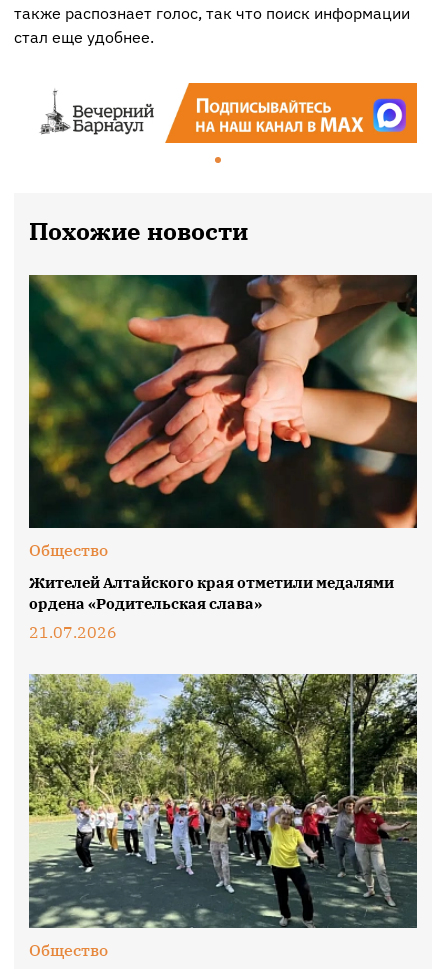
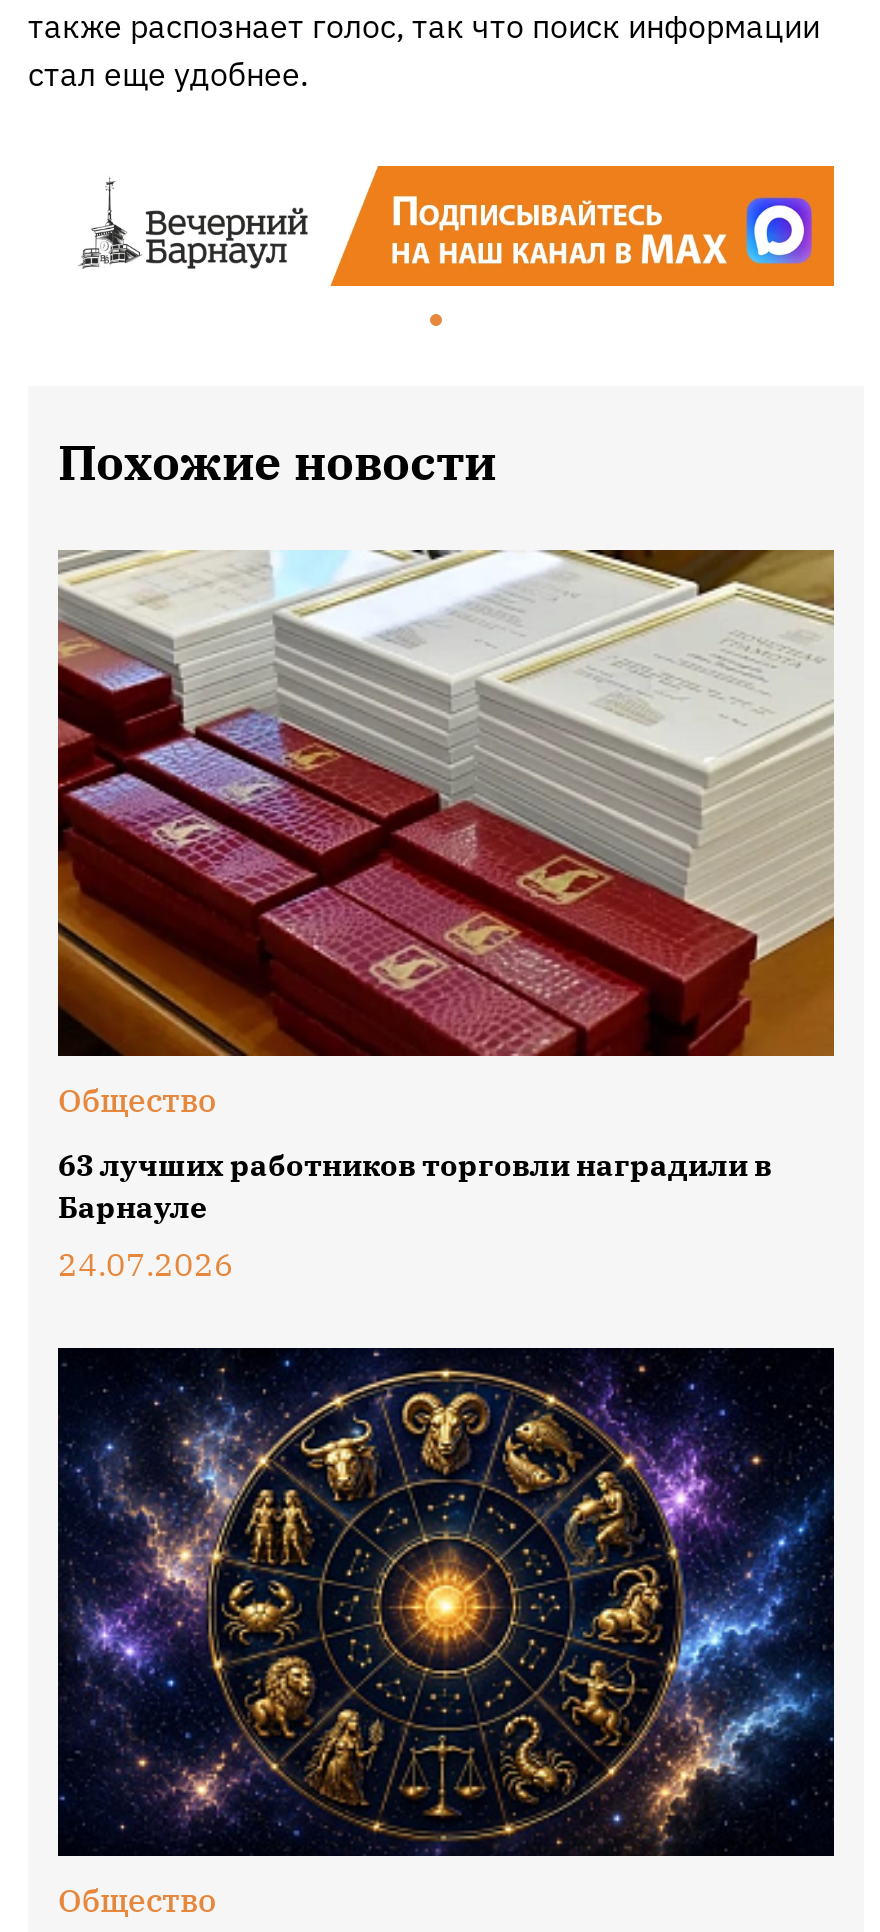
- [image]
+ [image]

- Жителей Алтайского края отметили медалями
- ордена «Родительская слава»
- 21.07.2026
+ 63 лучших работников торговли наградили в
+ Барнауле
+ 24.07.2026

- [image]
+ [image]
